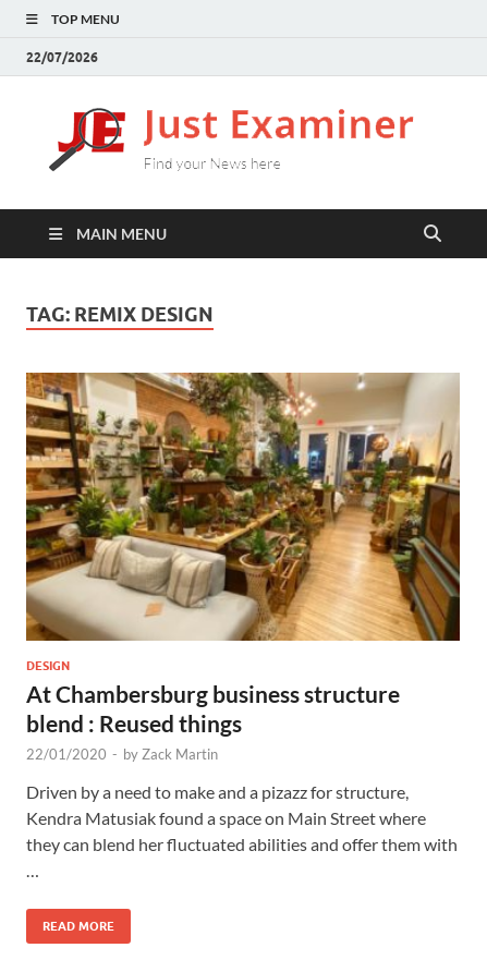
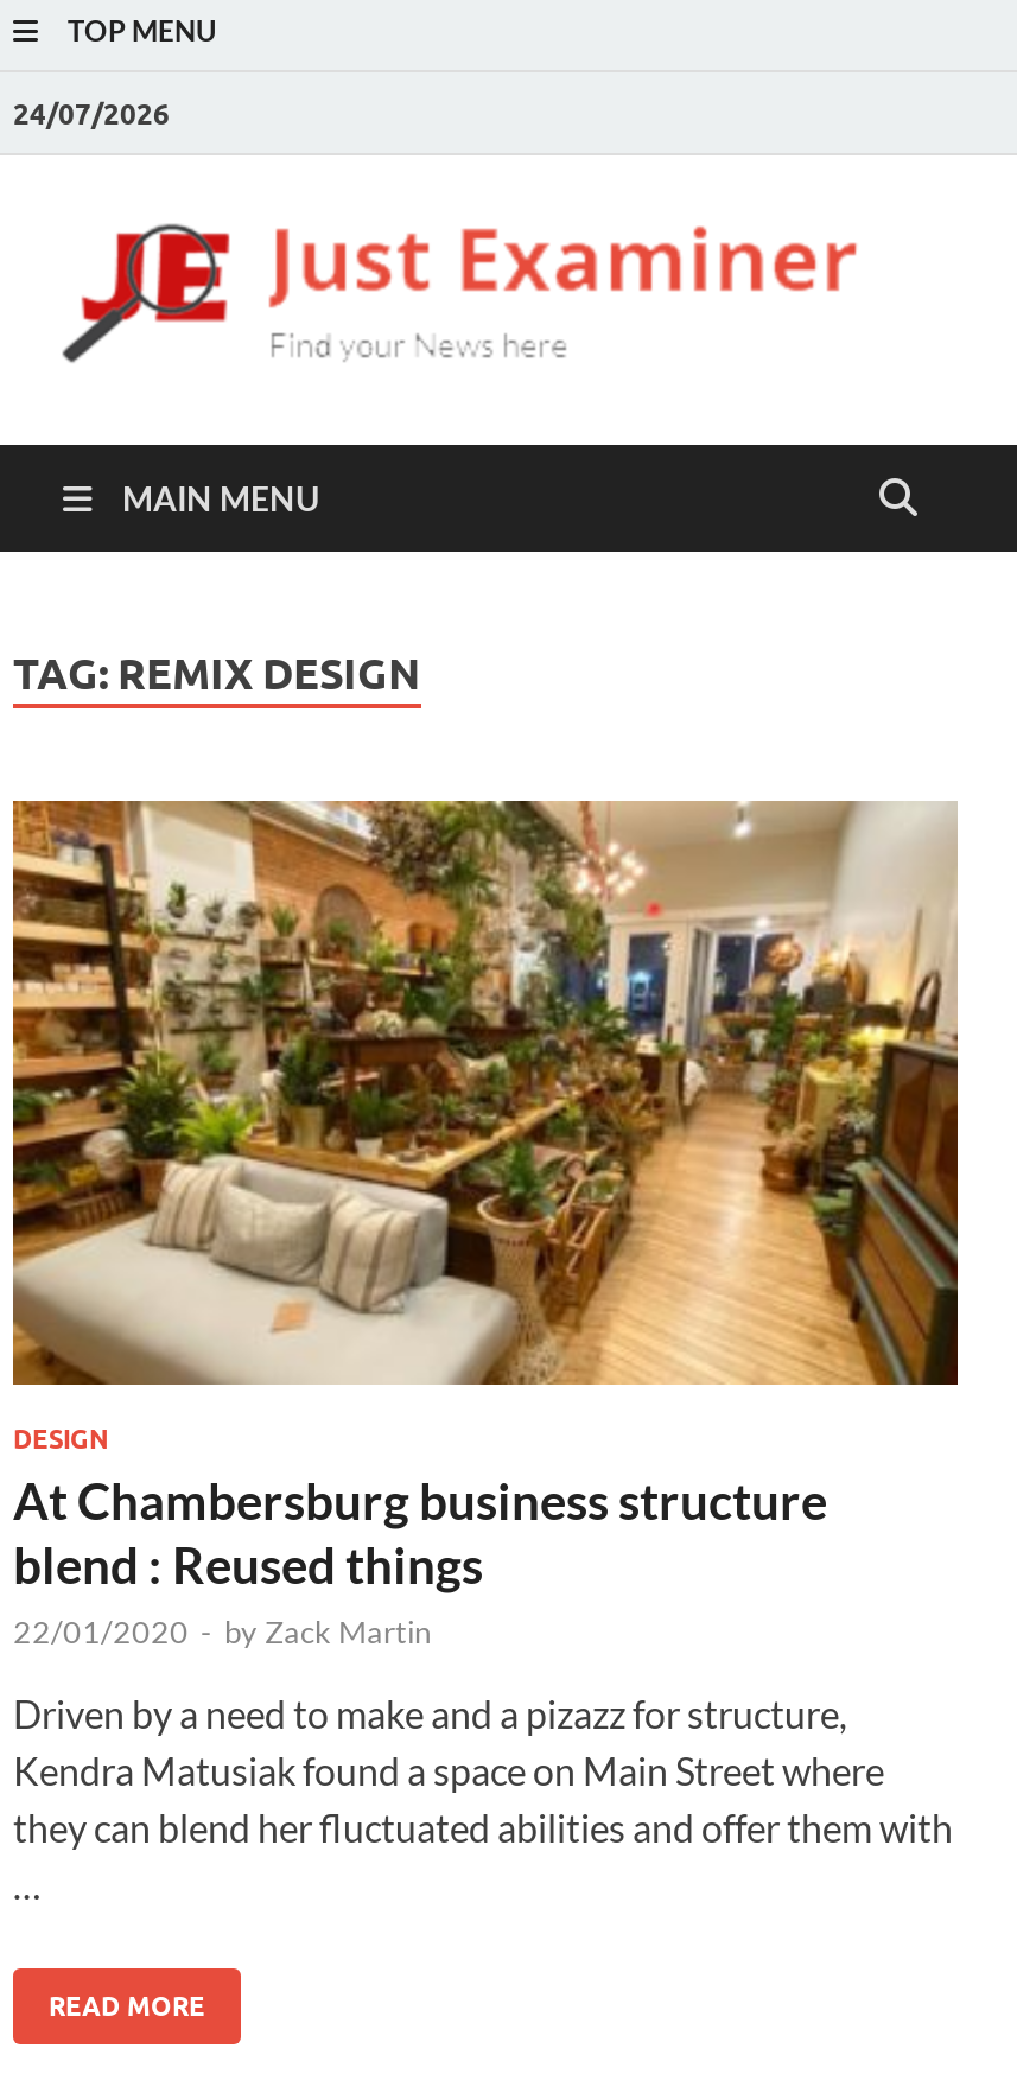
- 22/07/2026
+ 24/07/2026
